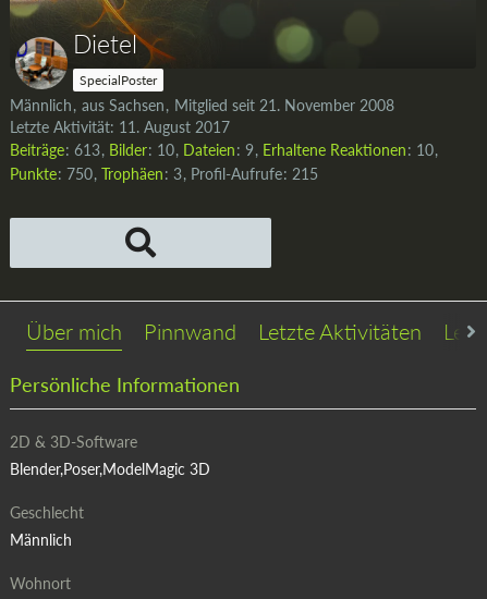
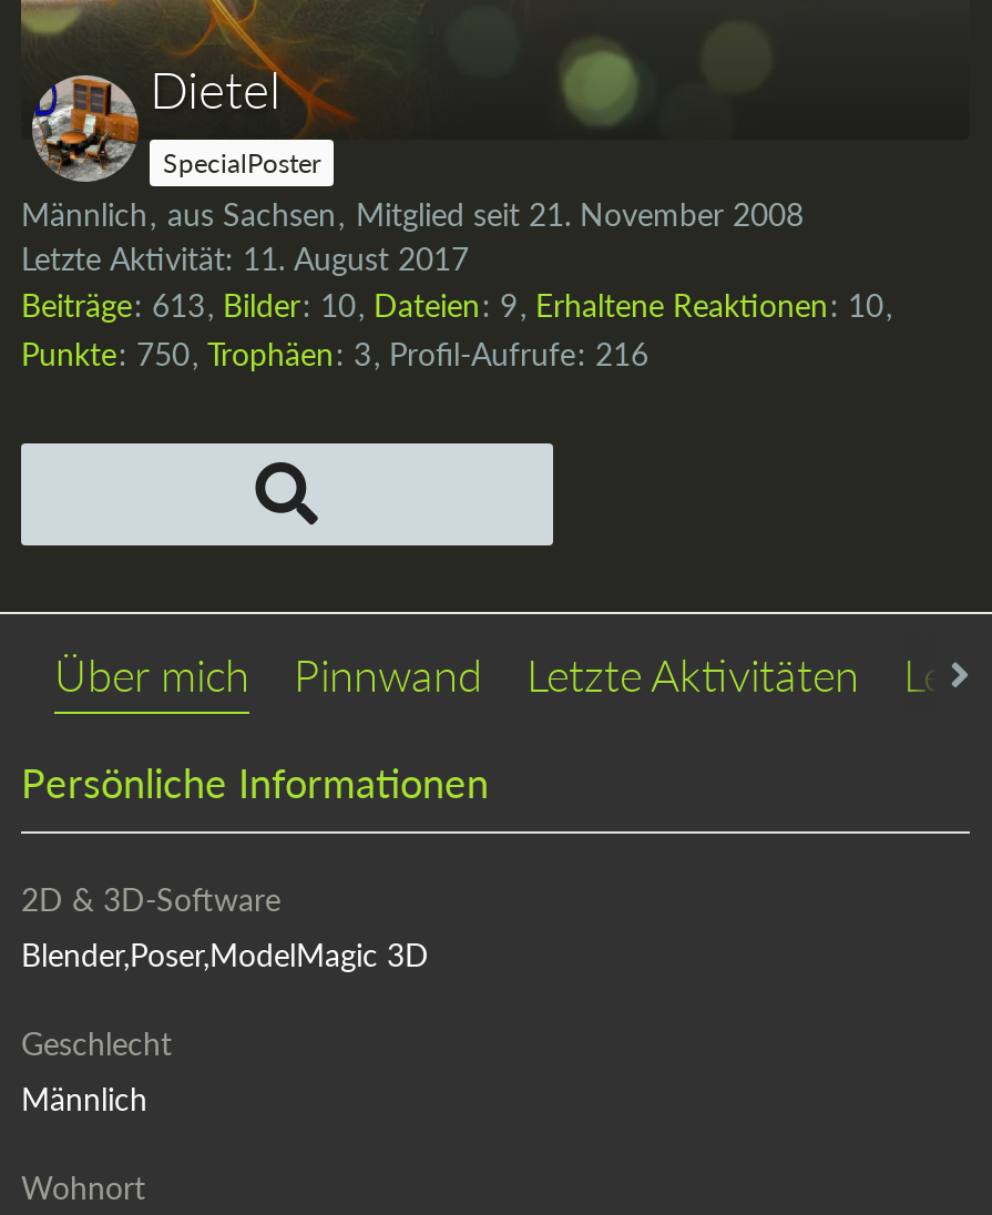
- Punkte 750 Trophäen 3 Profil-Aufrufe 215
+ Punkte 750 Trophäen 3 Profil-Aufrufe 216
